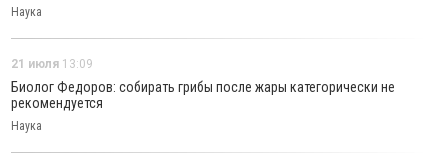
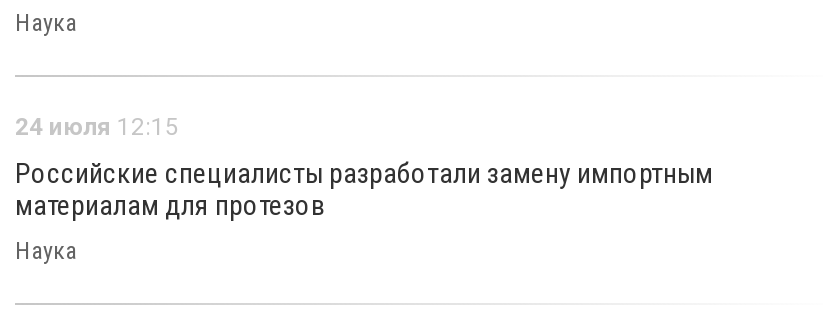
- 21 июля 13:09
+ 24 июля 12:15

- Биолог Федоров: собирать грибы после жары категорически не
- рекомендуется
+ Российские специалисты разработали замену импортным
+ материалам для протезов
